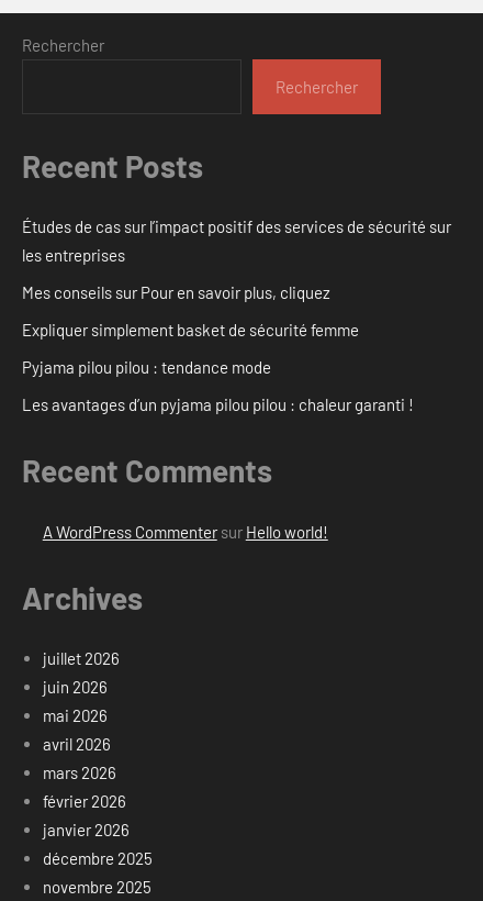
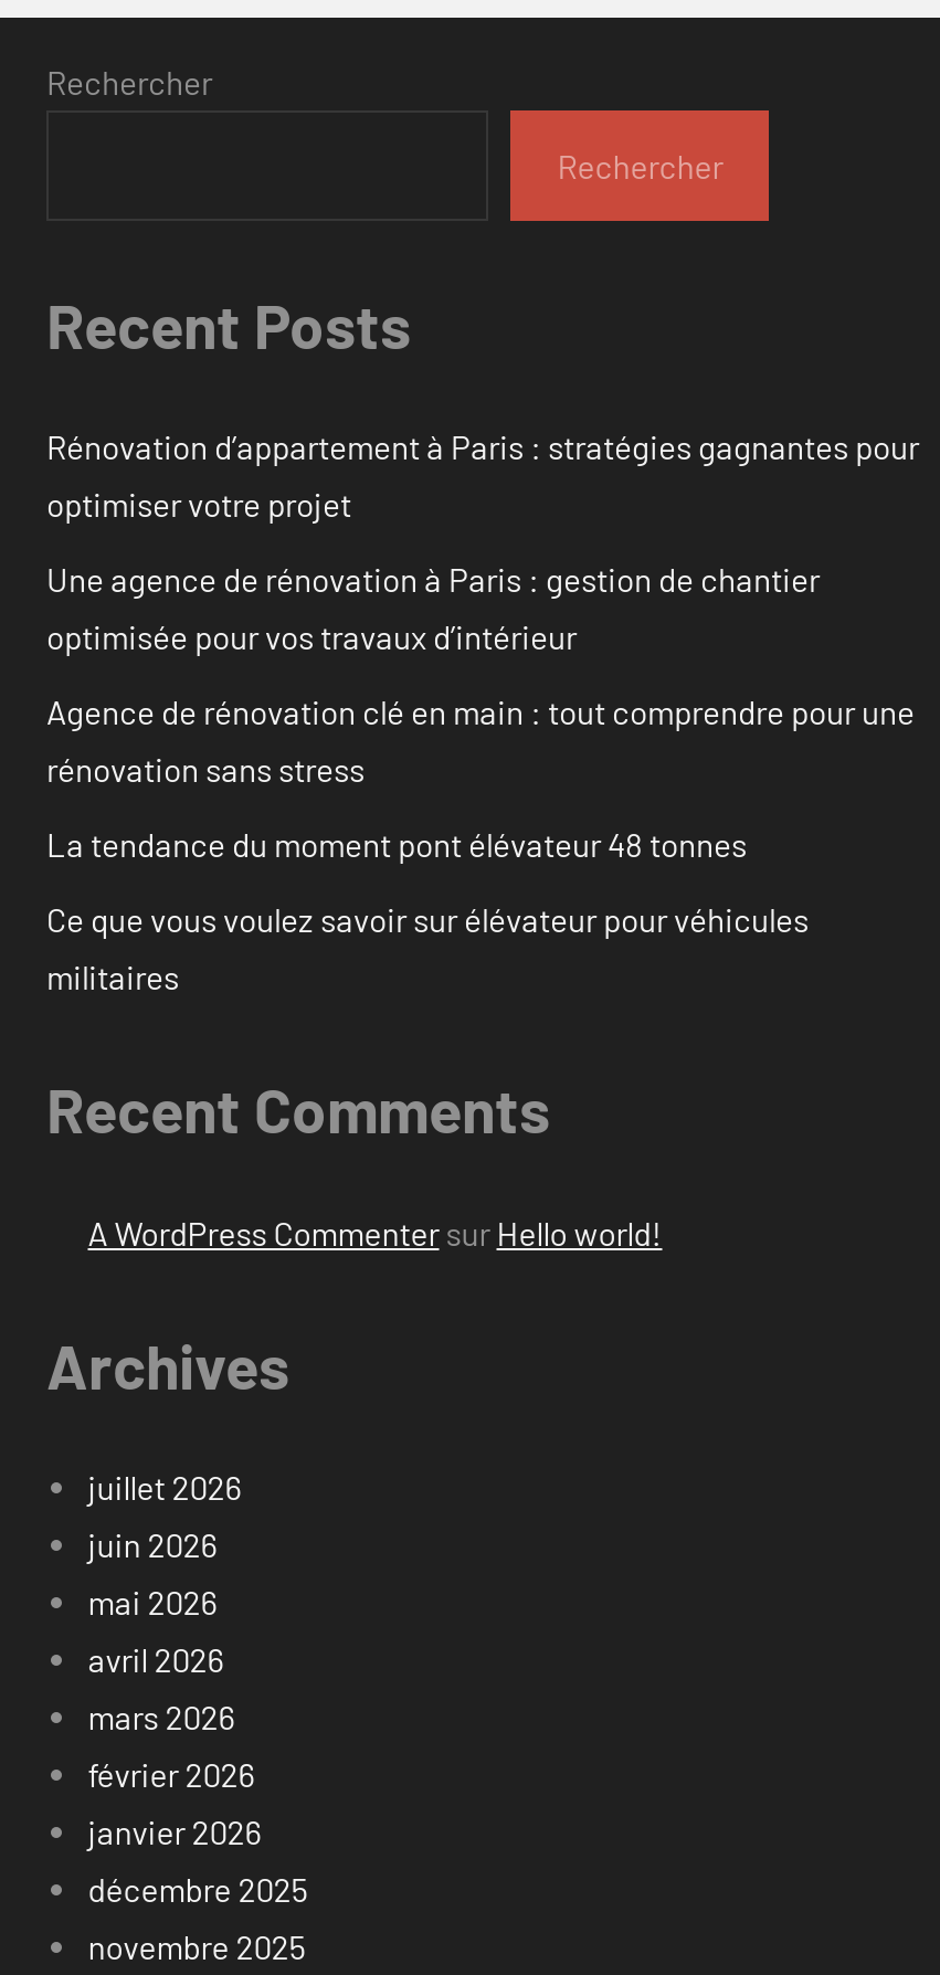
- Études de cas sur l’impact positif des services de sécurité sur
- les entreprises
+ Rénovation d’appartement à Paris : stratégies gagnantes pour
+ optimiser votre projet

- Mes conseils sur Pour en savoir plus, cliquez
+ Une agence de rénovation à Paris : gestion de chantier
+ optimisée pour vos travaux d’intérieur

- Expliquer simplement basket de sécurité femme
+ Agence de rénovation clé en main : tout comprendre pour une
+ rénovation sans stress

- Pyjama pilou pilou : tendance mode
+ La tendance du moment pont élévateur 48 tonnes

- Les avantages d’un pyjama pilou pilou : chaleur garanti !
+ Ce que vous voulez savoir sur élévateur pour véhicules
+ militaires
